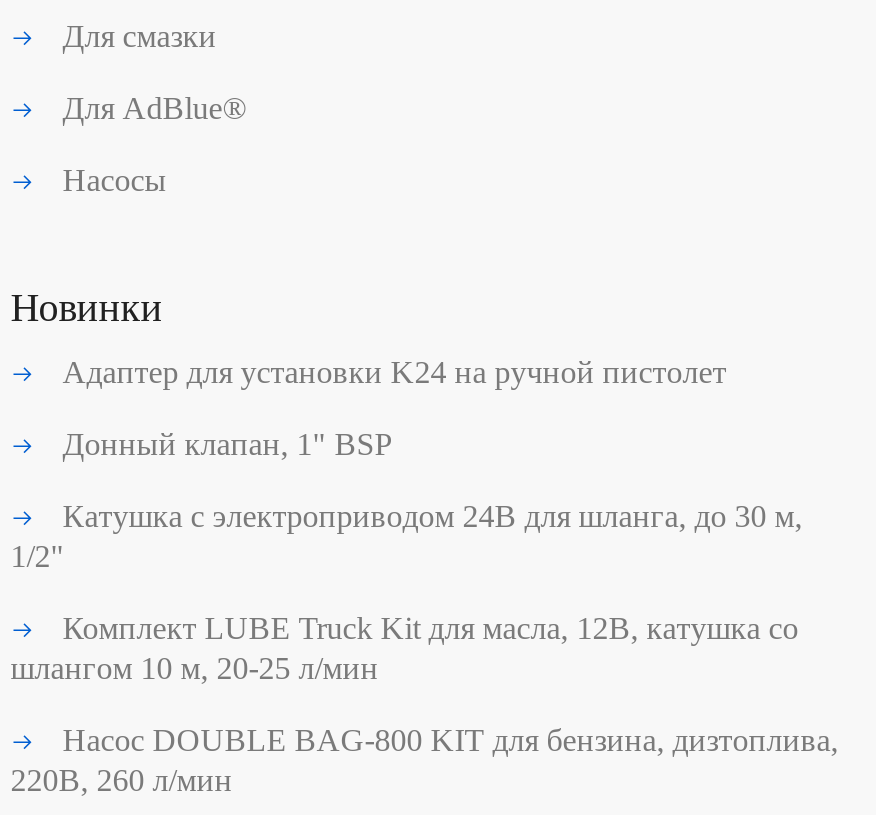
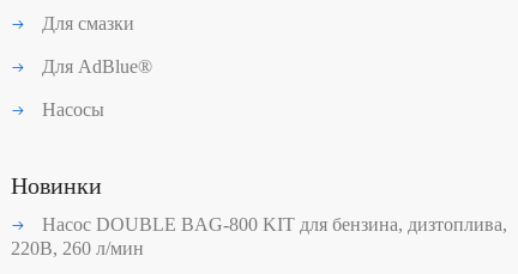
- Адаптер для установки K24 на ручной пистолет
- Донный клапан, 1" BSP
- Катушка с электроприводом 24В для шланга, до 30 м,
- 1/2"
- Комплект LUBE Truck Kit для масла, 12В, катушка со
- шлангом 10 м, 20-25 л/мин
